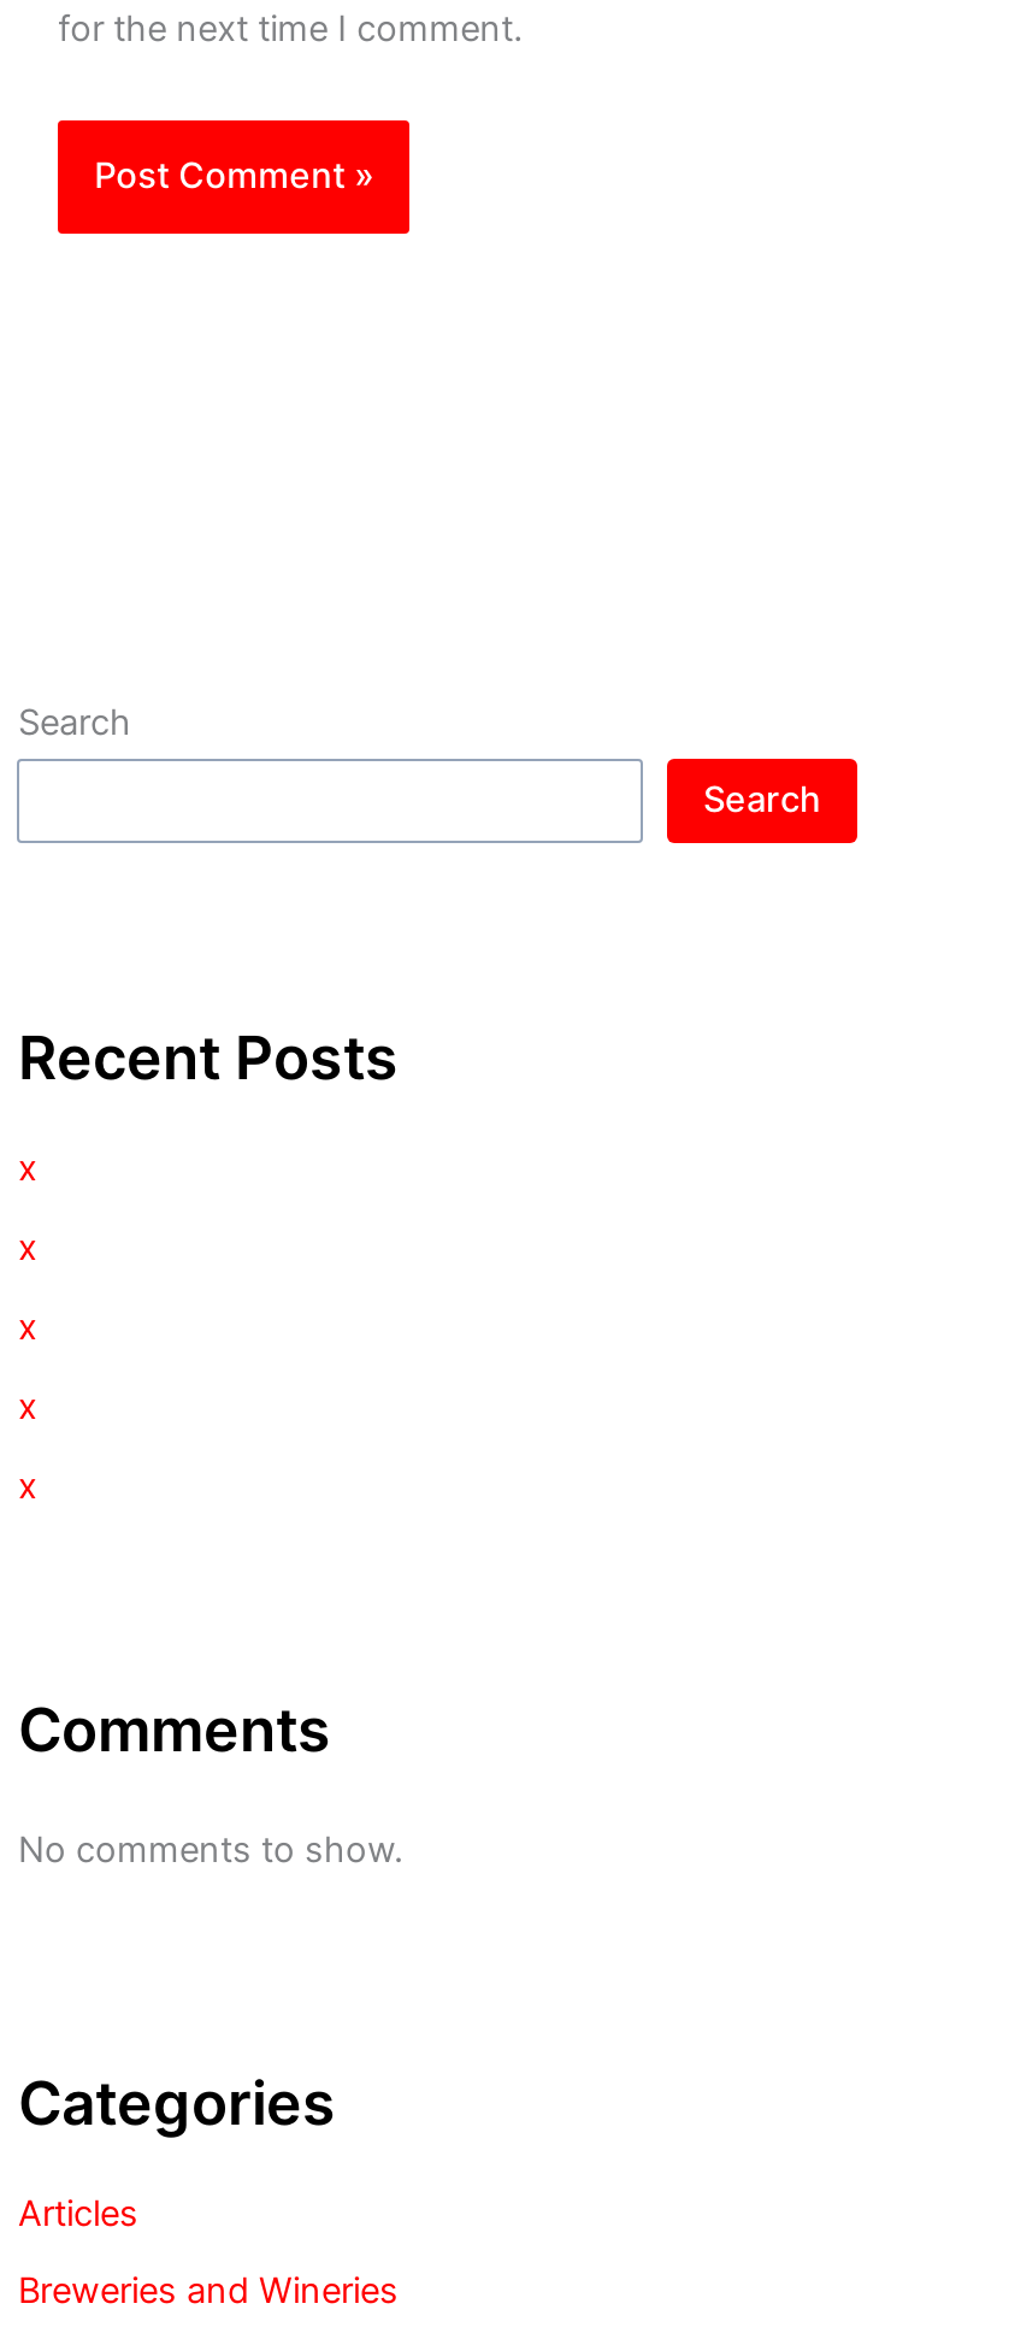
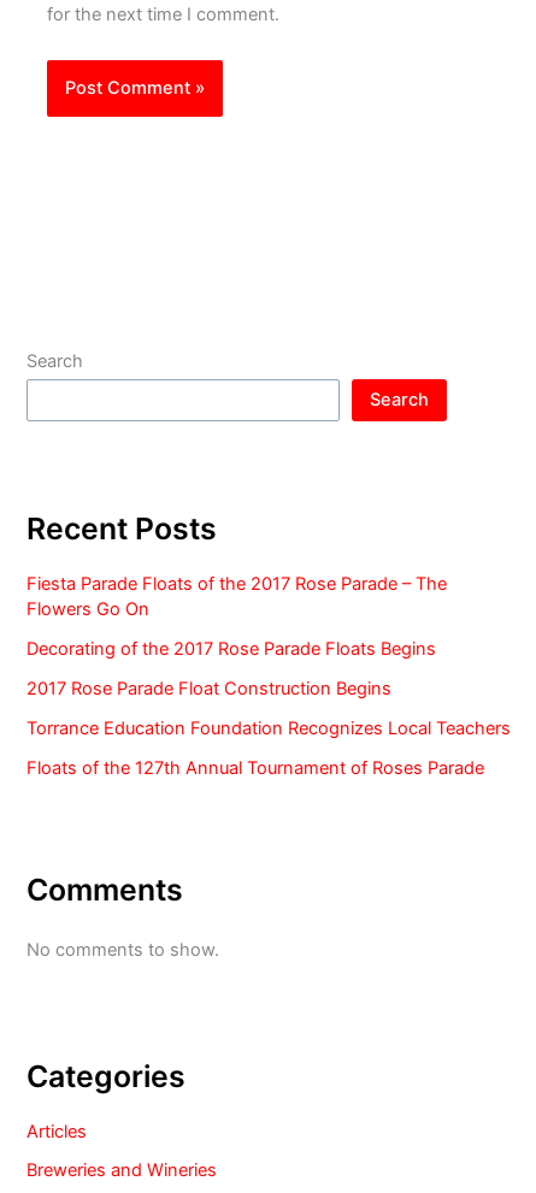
- x
+ Fiesta Parade Floats of the 2017 Rose Parade – The
+ Flowers Go On

- x
+ Decorating of the 2017 Rose Parade Floats Begins

- x
+ 2017 Rose Parade Float Construction Begins

- x
+ Torrance Education Foundation Recognizes Local Teachers

- x
+ Floats of the 127th Annual Tournament of Roses Parade
